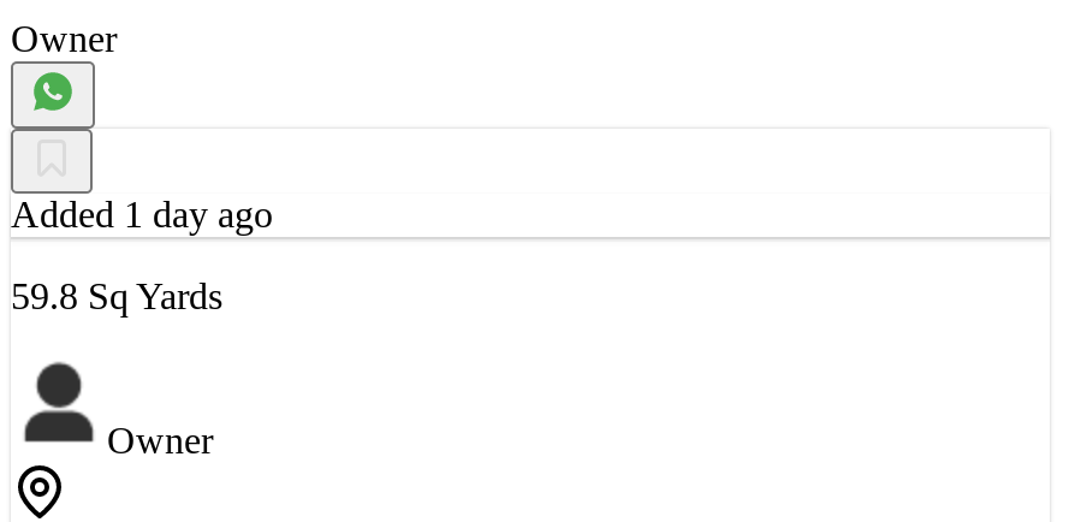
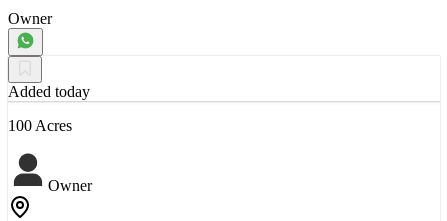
- Added 1 day ago
+ Added today

- 59.8 Sq Yards
+ 100 Acres
